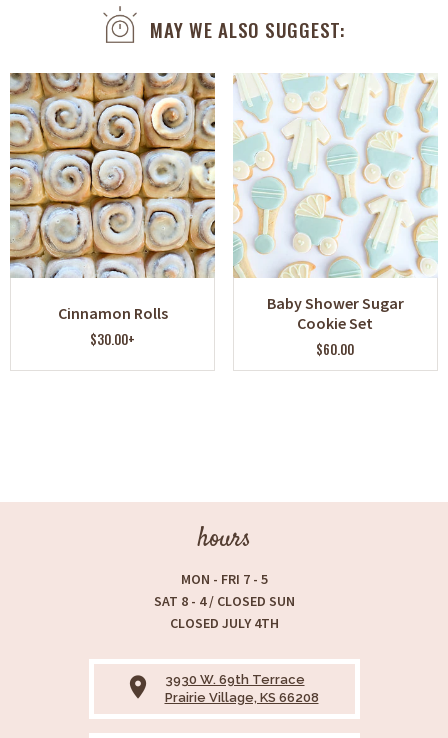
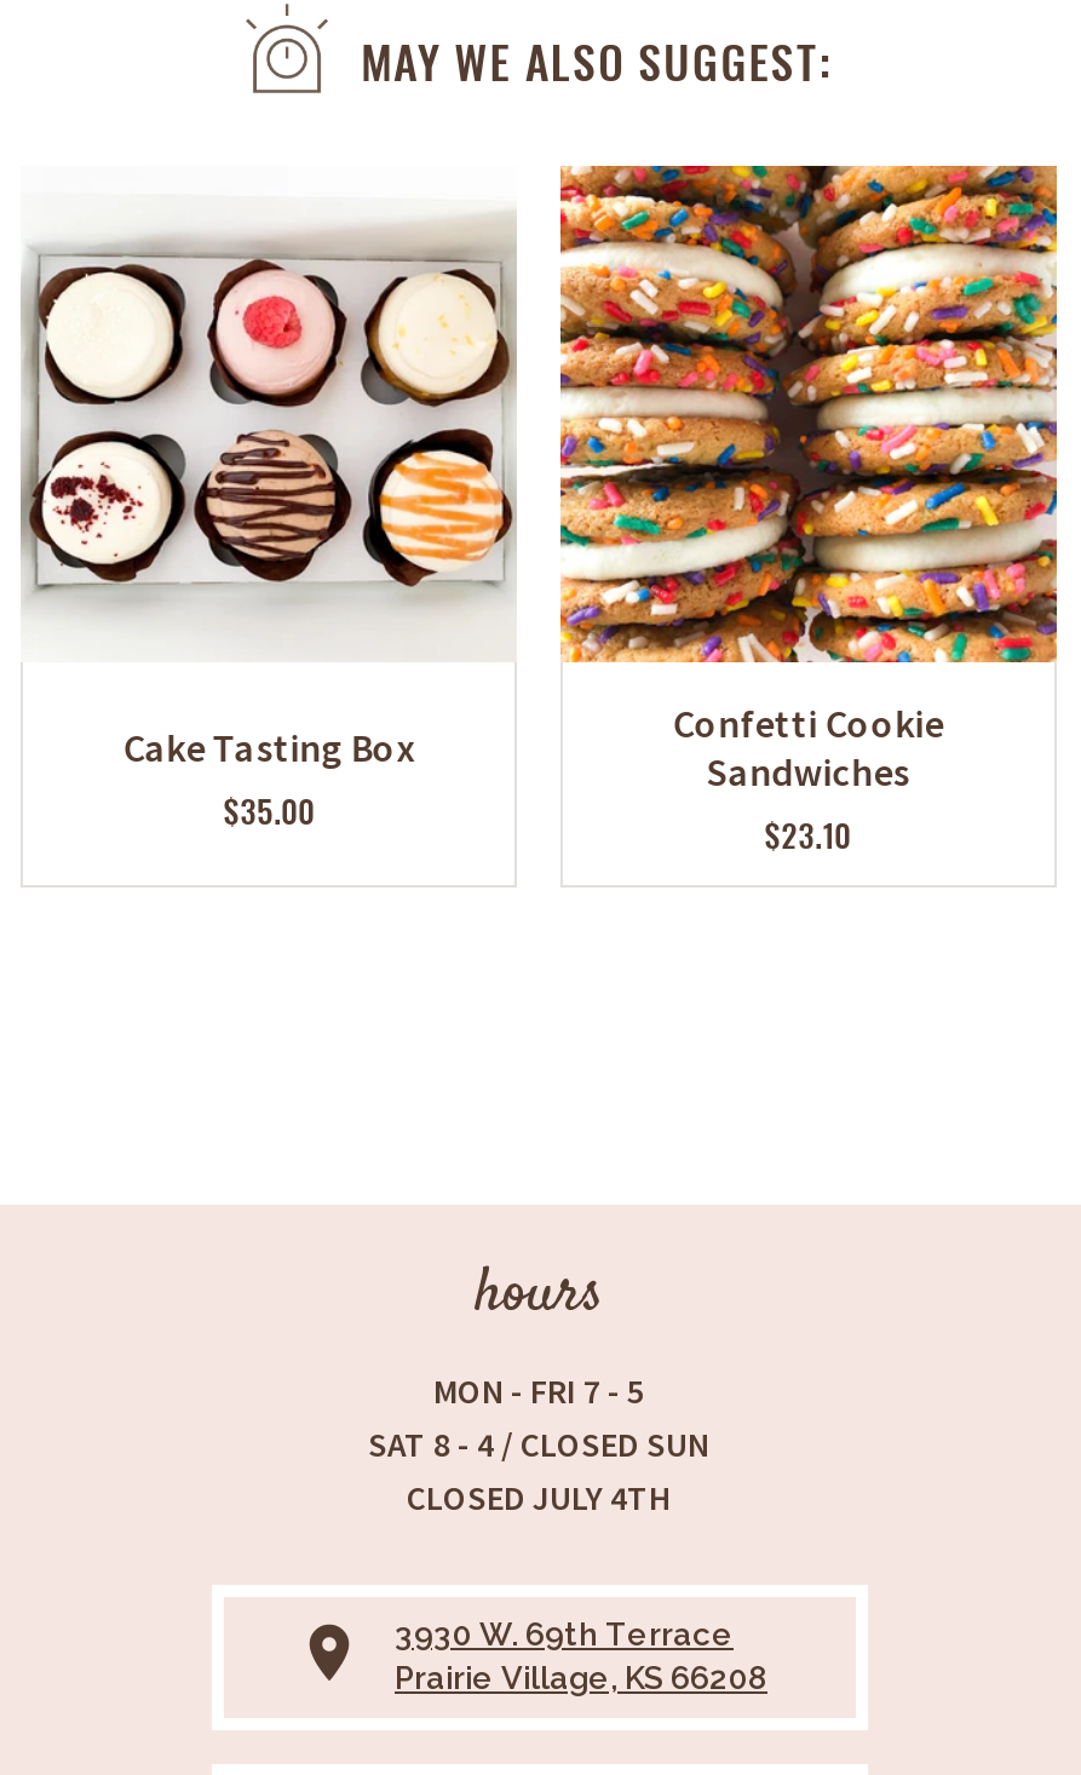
- [image]
- Cinnamon Rolls
- $30.00+
+ [image]
+ Cake Tasting Box
+ $35.00

- [image]
- Baby Shower Sugar
- Cookie Set
- $60.00
+ [image]
+ Confetti Cookie
+ Sandwiches
+ $23.10
